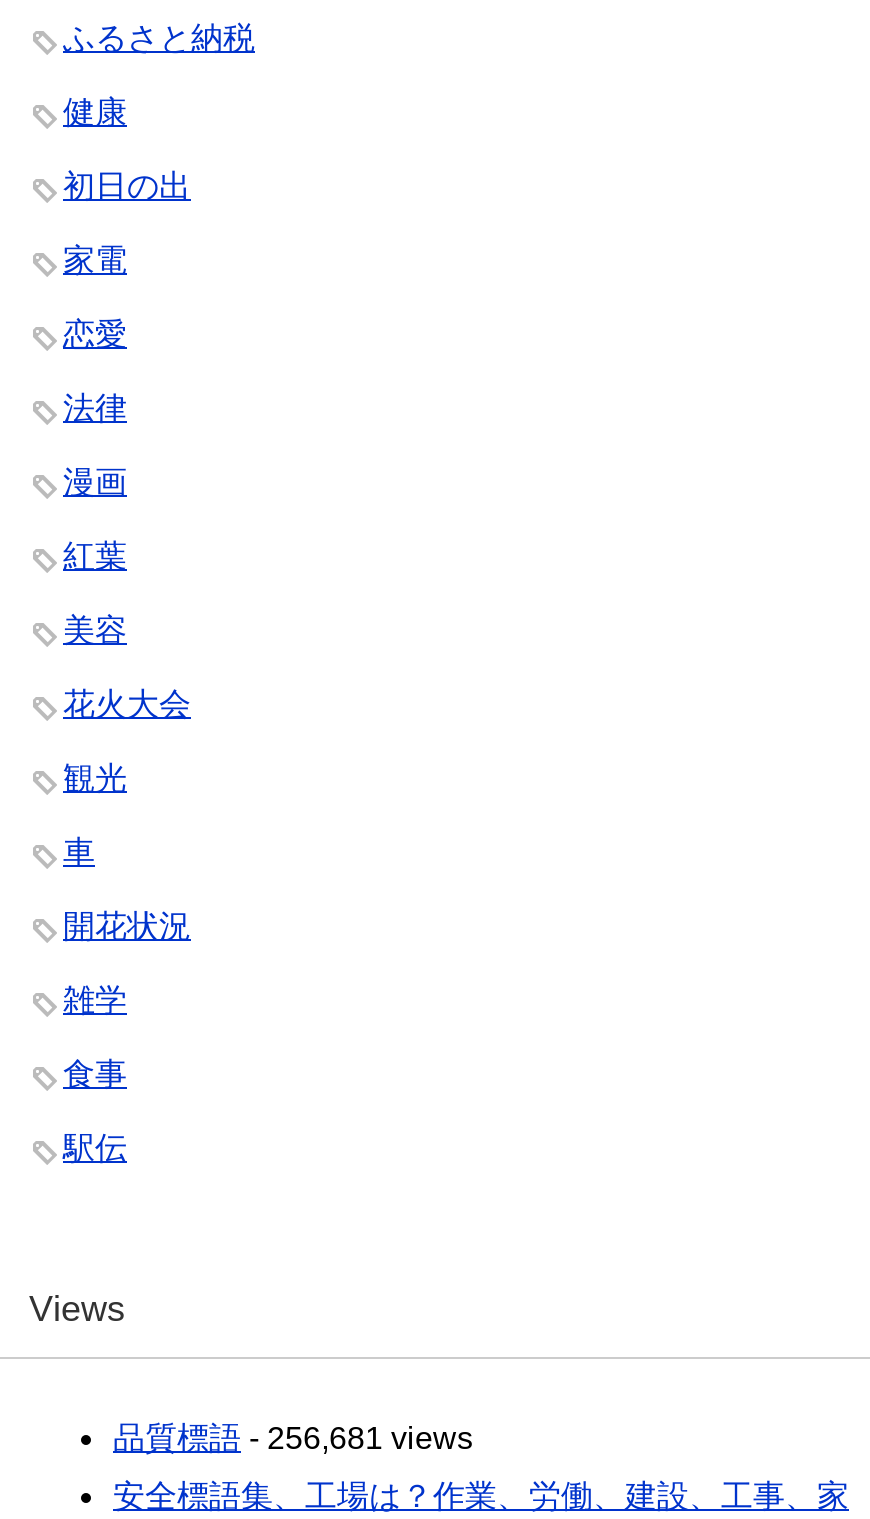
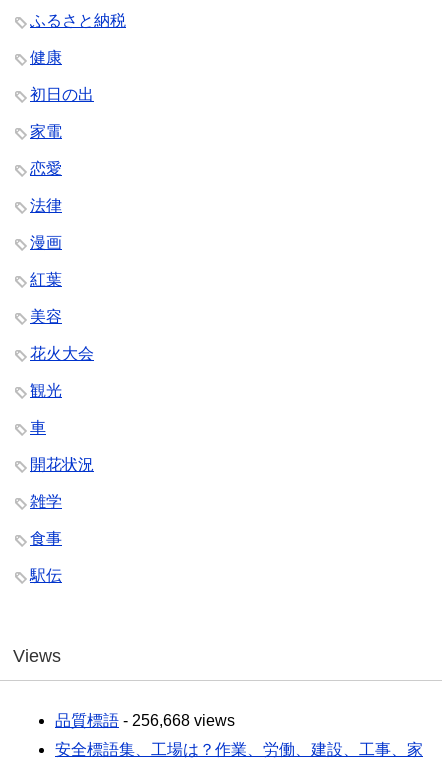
- 品質標語- 256,681 views
+ 品質標語- 256,668 views
